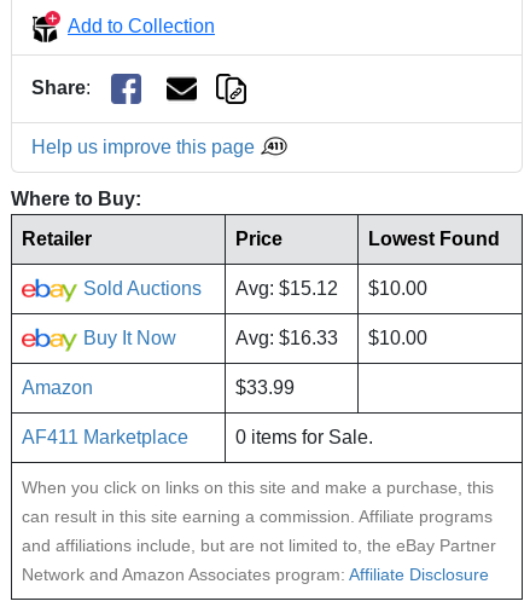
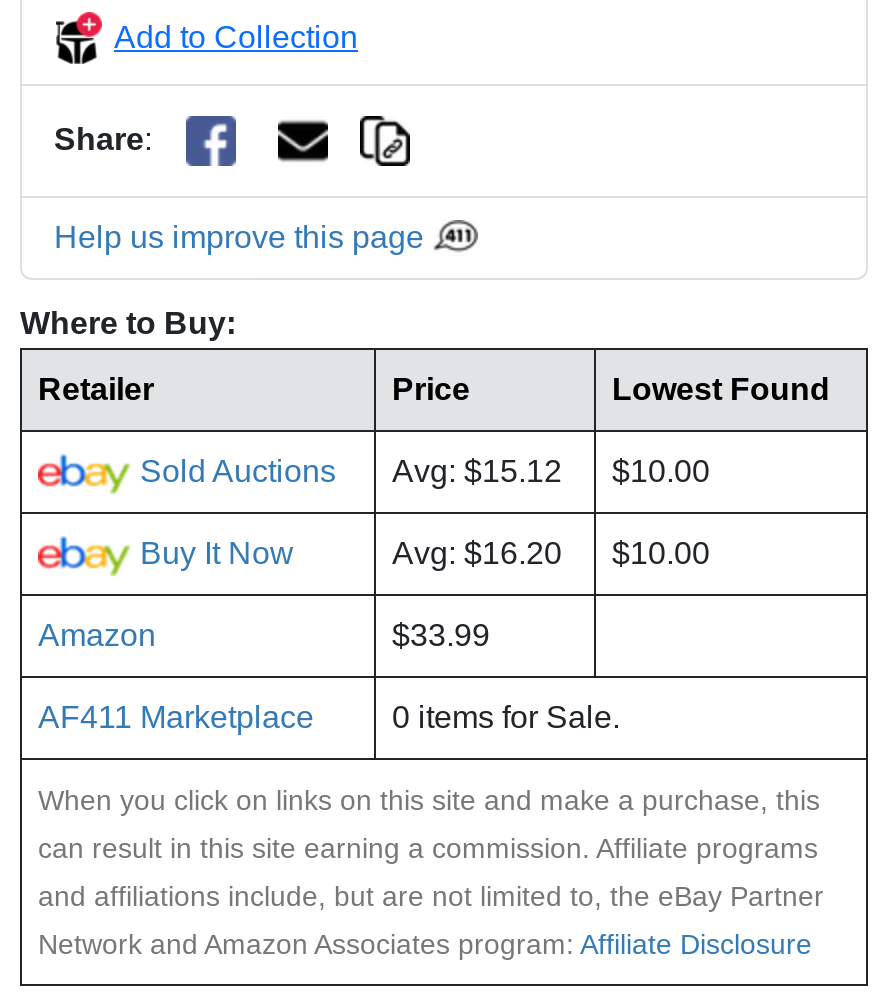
- Avg: $16.33 $10.00
+ Avg: $16.20 $10.00
